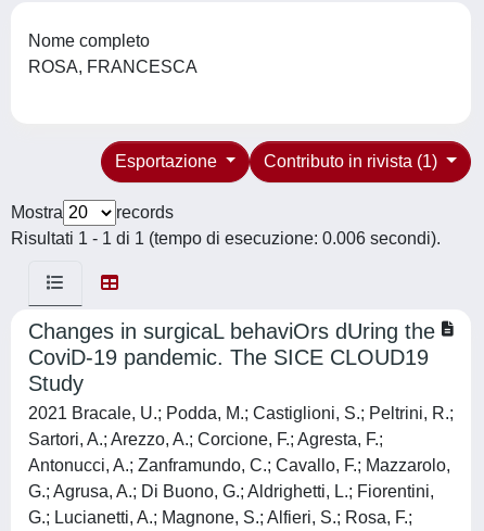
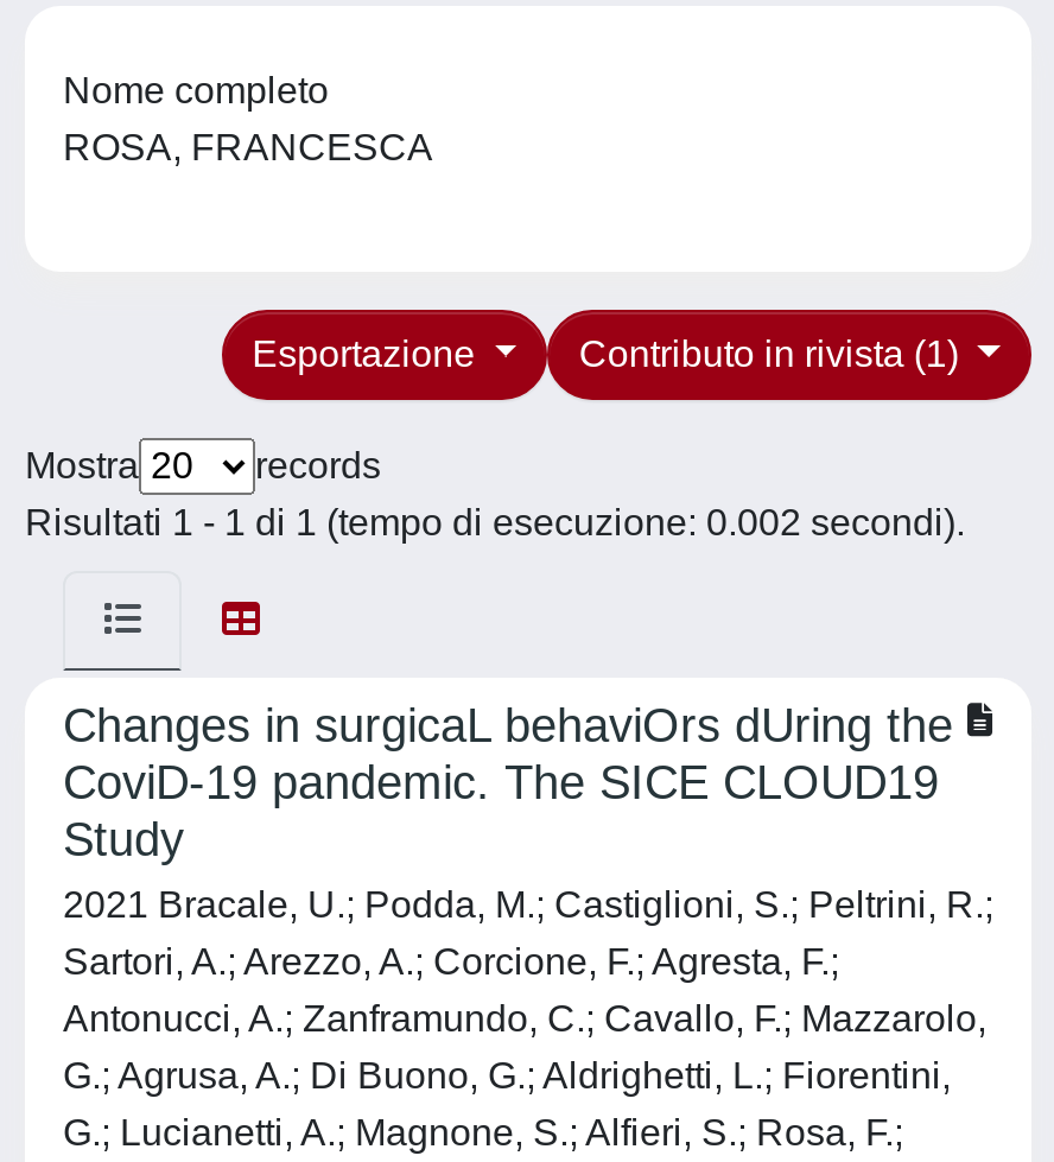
- Risultati 1 - 1 di 1 (tempo di esecuzione: 0.006 secondi).
+ Risultati 1 - 1 di 1 (tempo di esecuzione: 0.002 secondi).
